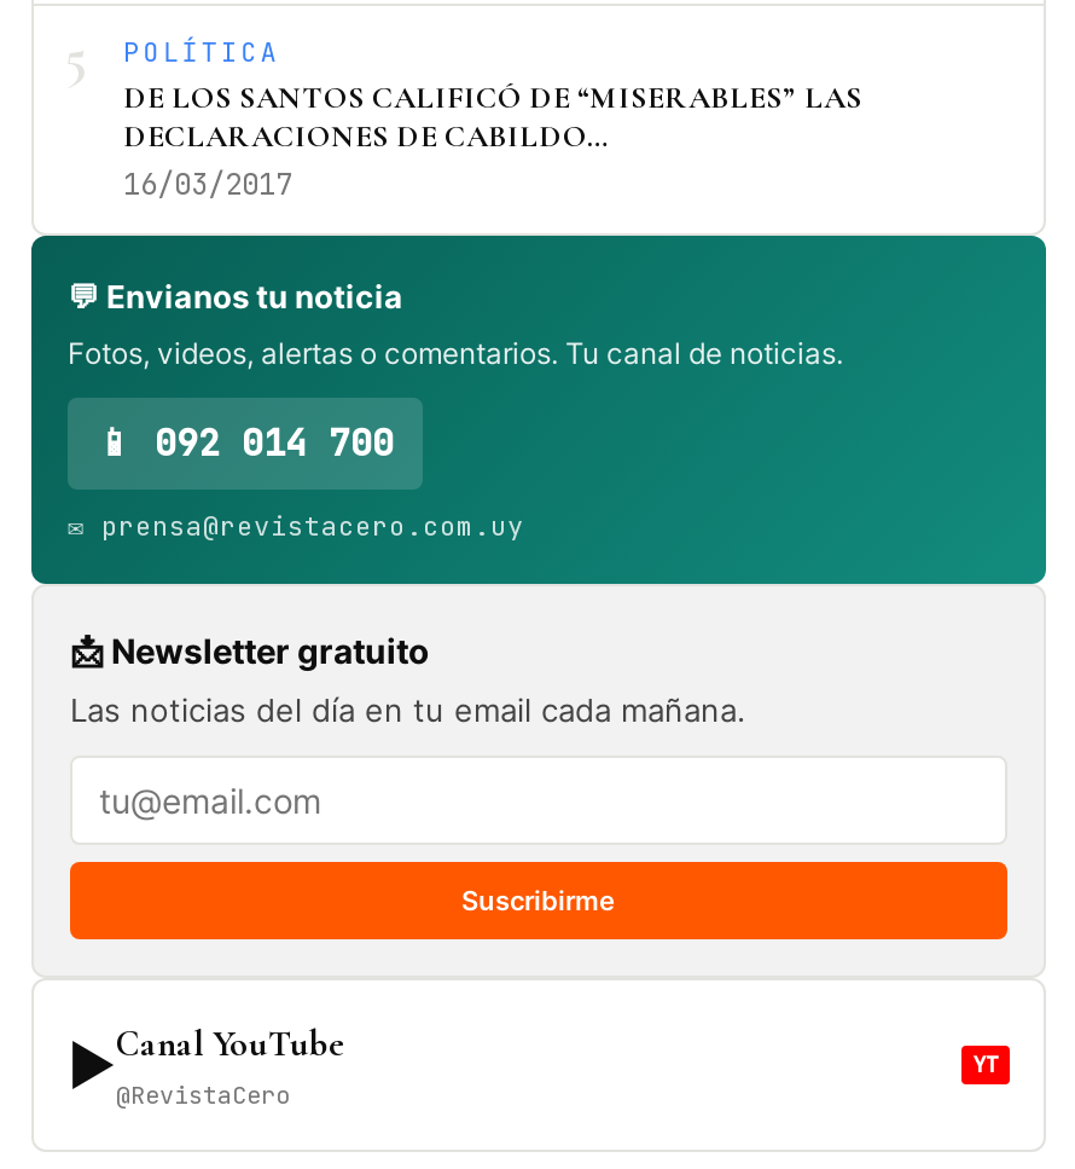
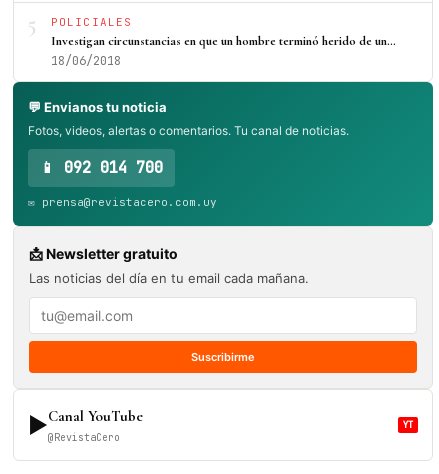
- POLÍTICA
- DE LOS SANTOS CALIFICÓ DE “MISERABLES” LAS
- DECLARACIONES DE CABILDO…
- 16/03/2017
+ POLICIALES
+ Investigan circunstancias en que un hombre terminó herido de un…
+ 18/06/2018
